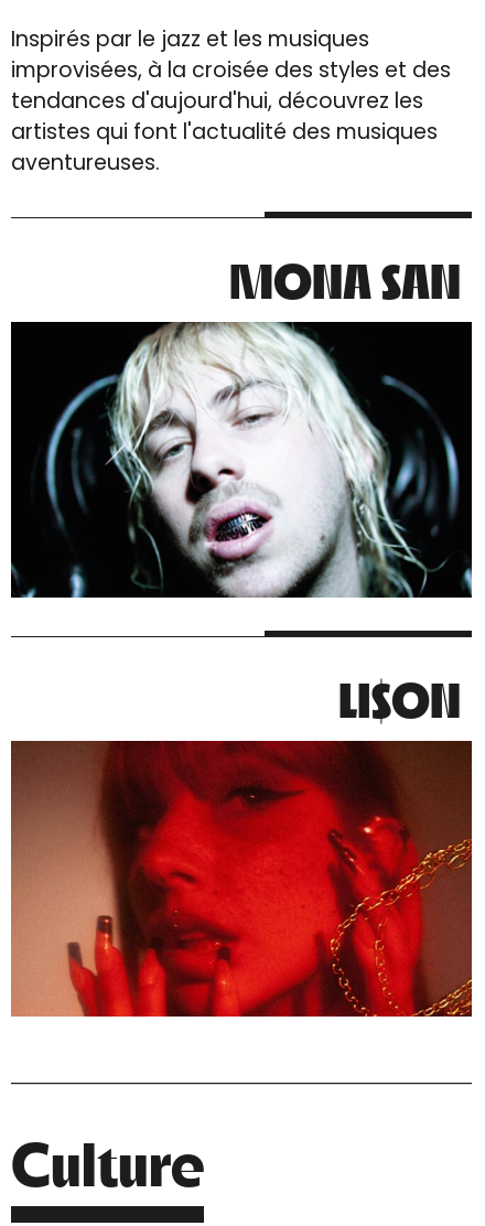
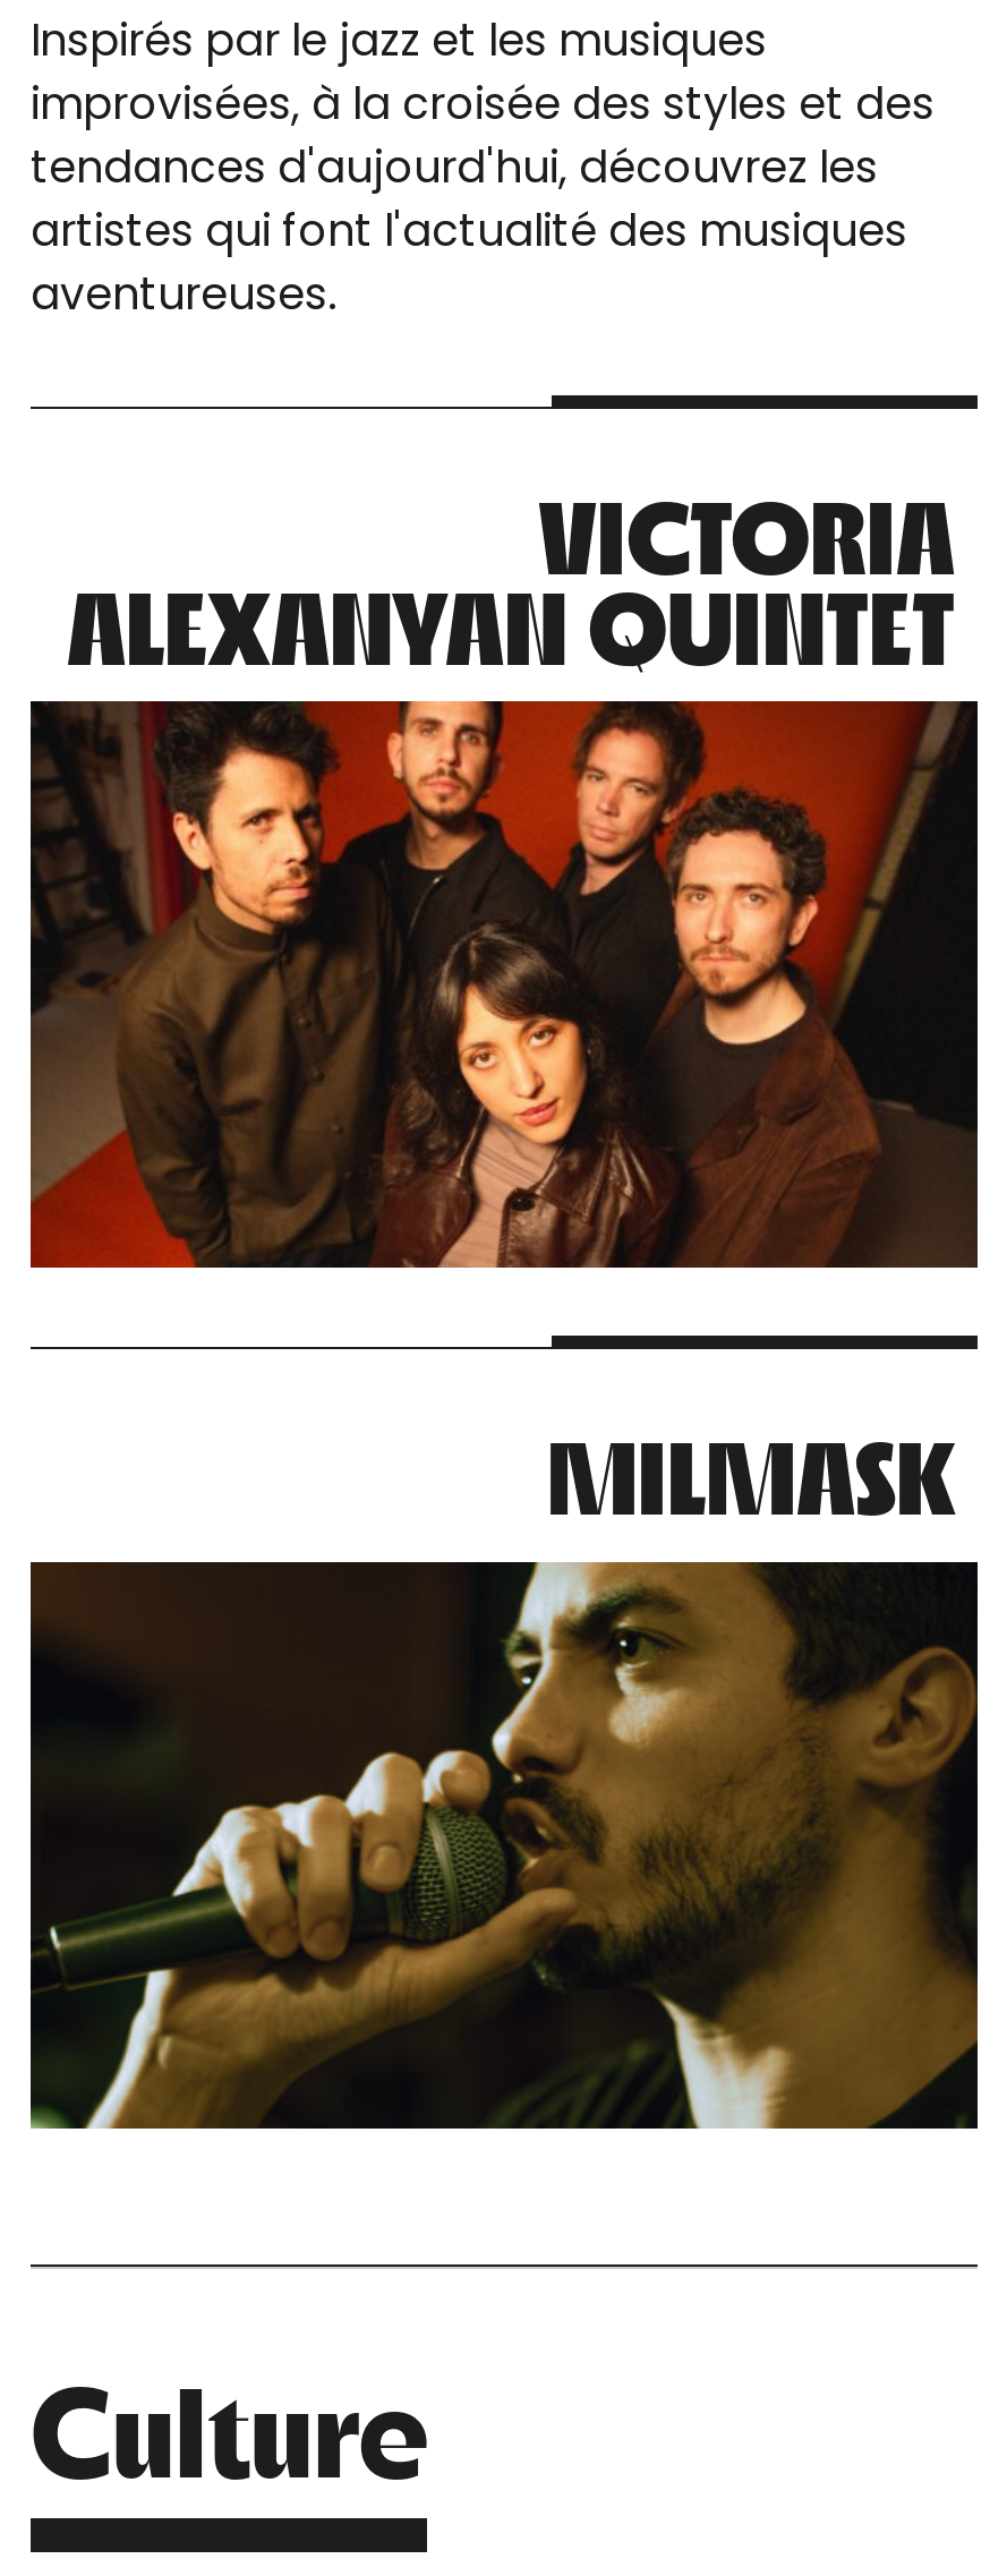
- MONA SAN
+ VICTORIA
+ ALEXANYAN QUINTET

- [image]
+ [image]

- LI$ON
+ MILMASK

- [image]
+ [image]
